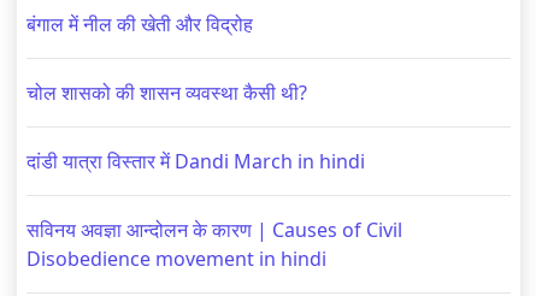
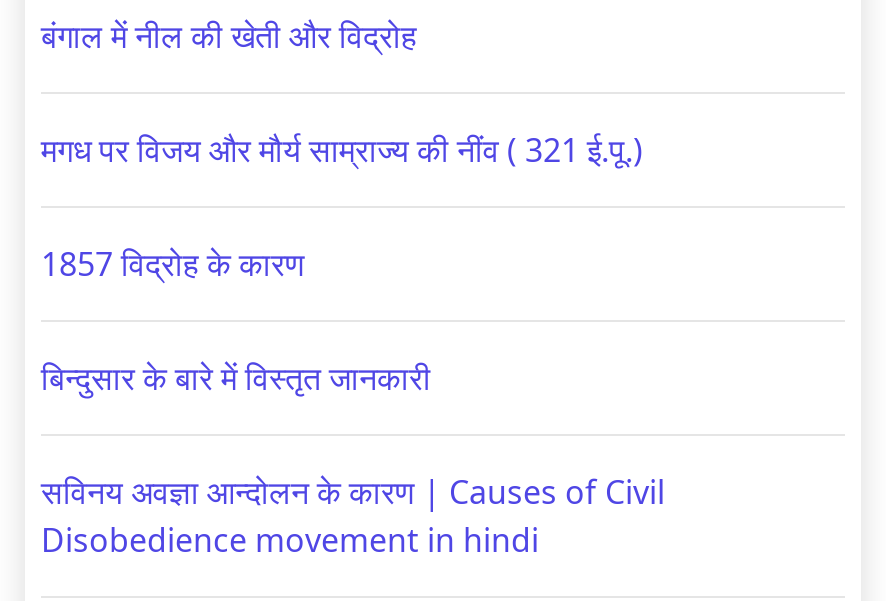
- चोल शासको की शासन व्यवस्था कैसी थी?
- दांडी यात्रा विस्तार में Dandi March in hindi
+ मगध पर विजय और मौर्य साम्राज्य की नींव ( 321 ई.पू.)
+ 1857 विद्रोह के कारण
+ बिन्दुसार के बारे में विस्तृत जानकारी
